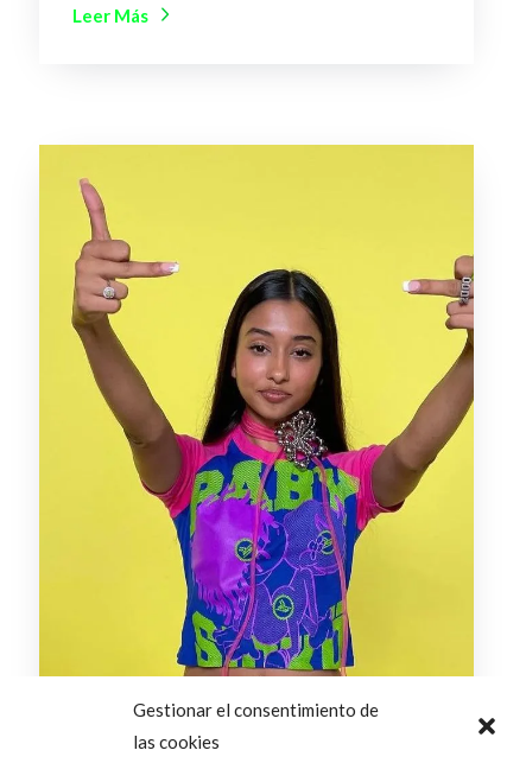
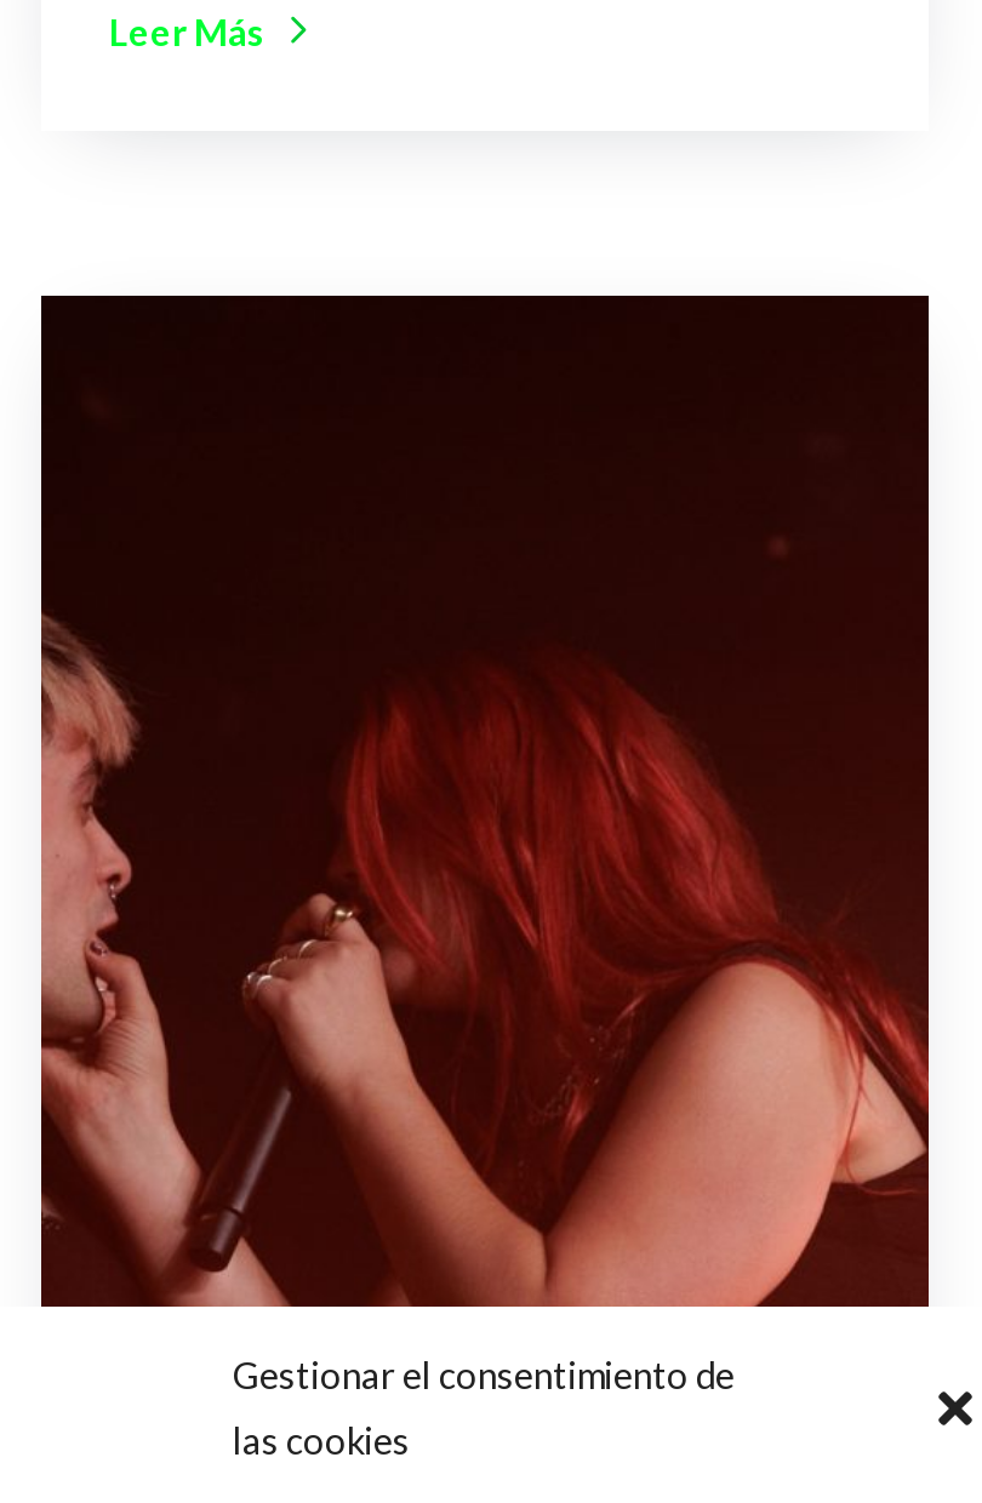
- [image]
+ [image]
